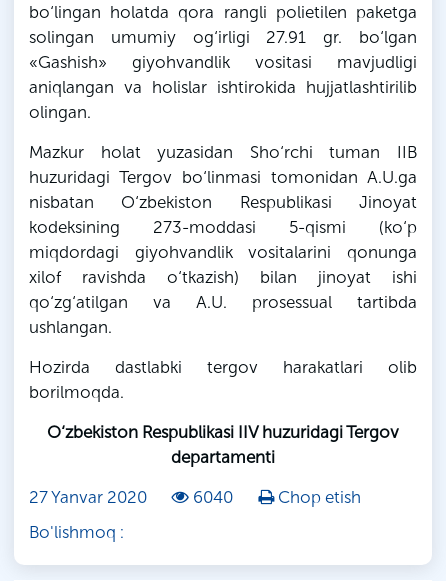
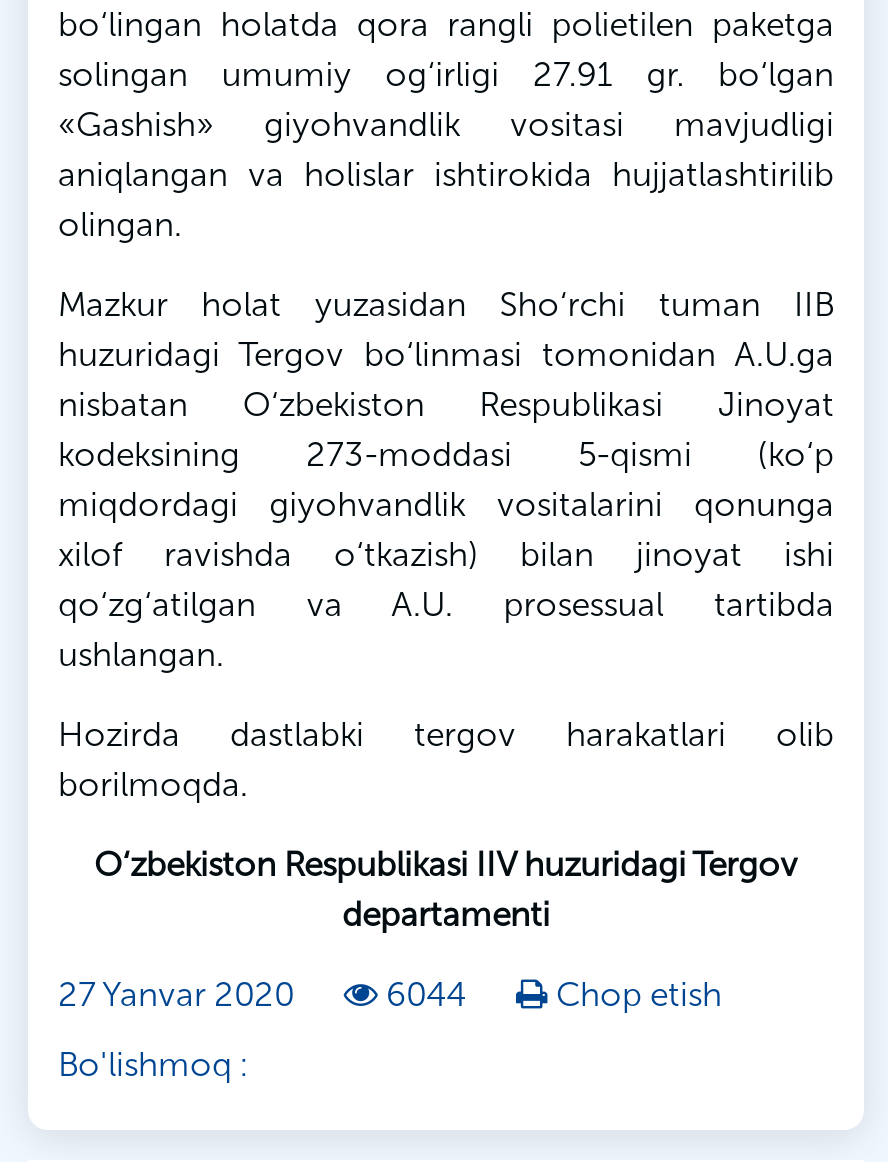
- 6040
+ 6044
